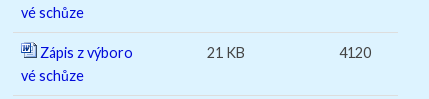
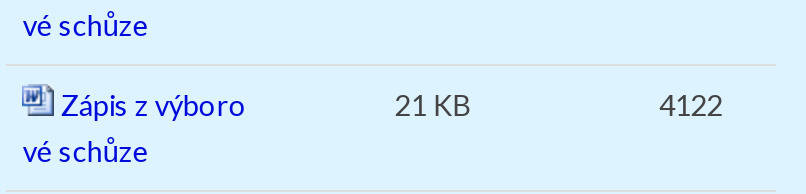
- 4120
+ 4122
